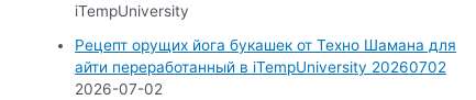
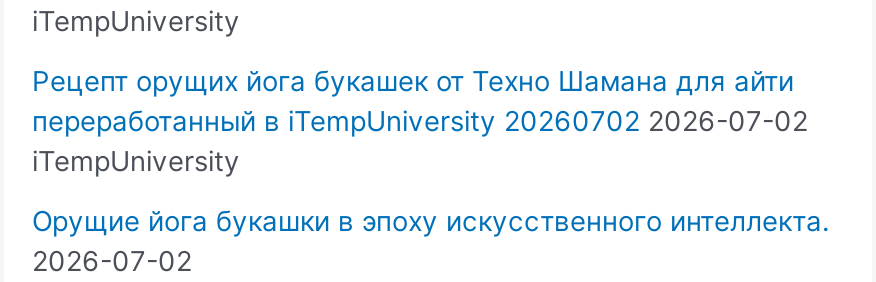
- Рецепт орущих йога букашек от Техно Шамана для
- айти переработанный в iTempUniversity 20260702
+ Рецепт орущих йога букашек от Техно Шамана для айти
+ переработанный в iTempUniversity 20260702 2026-07-02
+ iTempUniversity
+ Орущие йога букашки в эпоху искусственного интеллекта.
